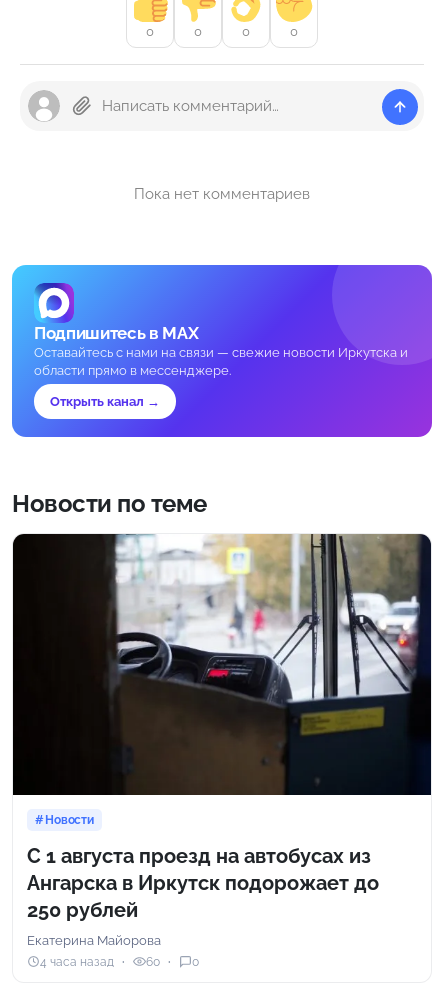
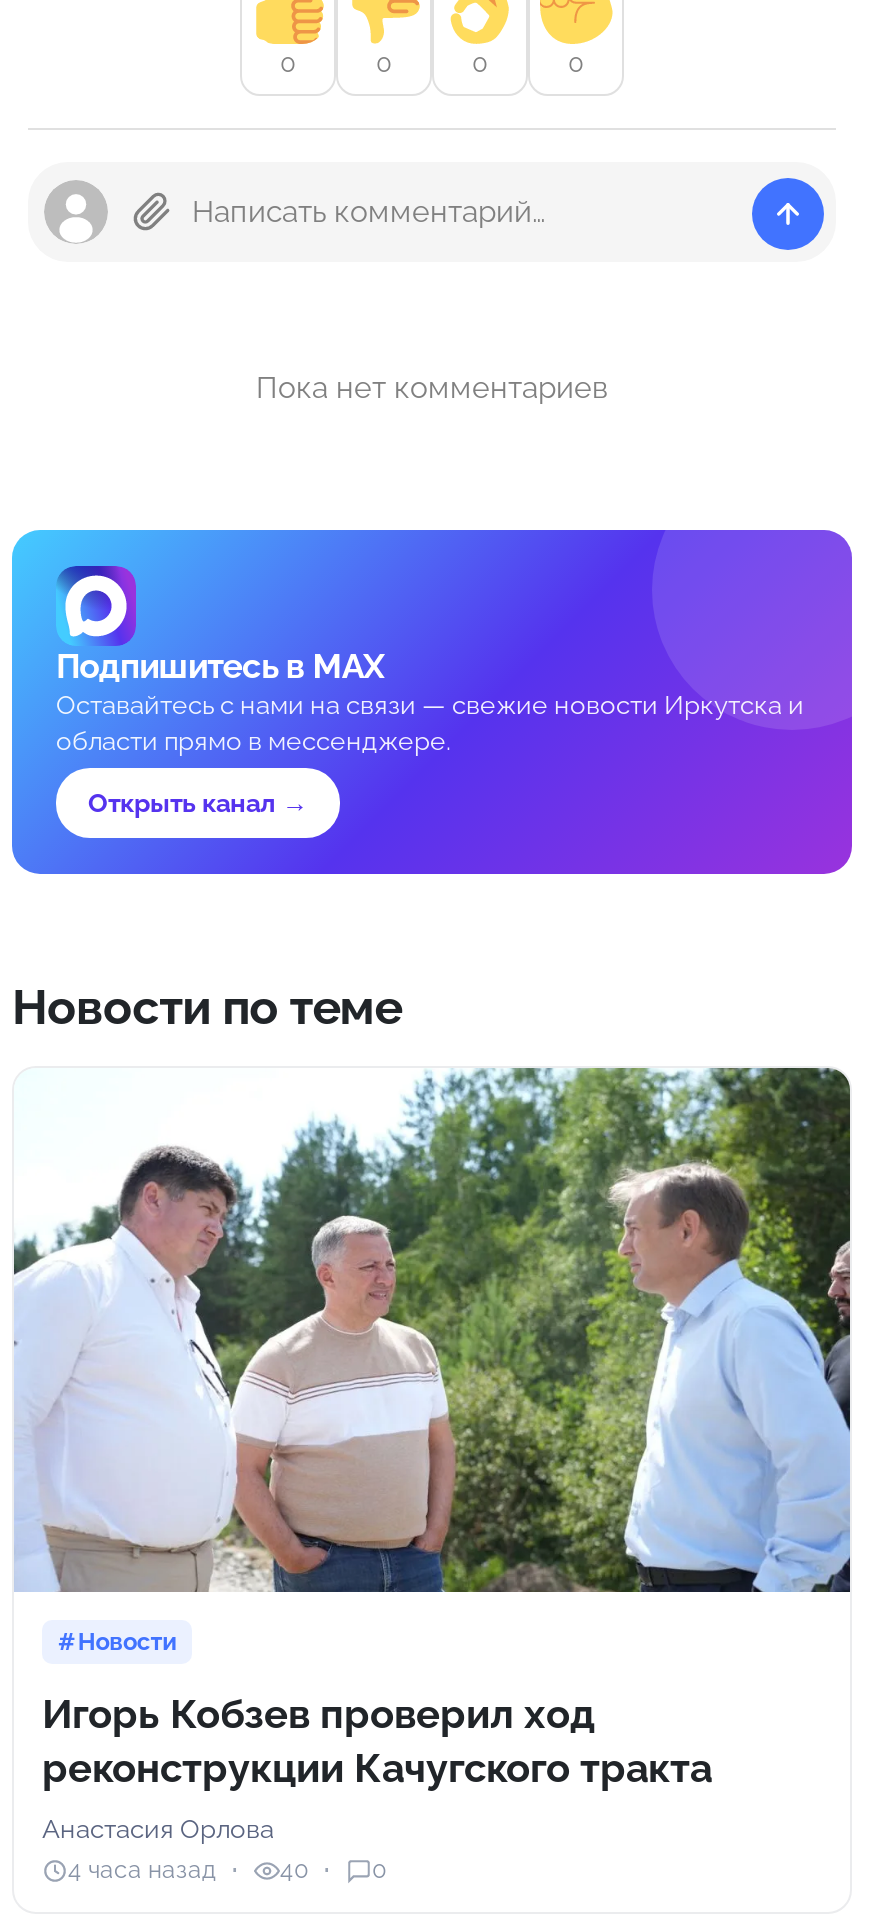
- [image]
+ [image]

- С 1 августа проезд на автобусах из
- Ангарска в Иркутск подорожает до
- 250 рублей
+ Игорь Кобзев проверил ход
+ реконструкции Качугского тракта

- Екатерина Майорова
+ Анастасия Орлова

- 60
+ 40
